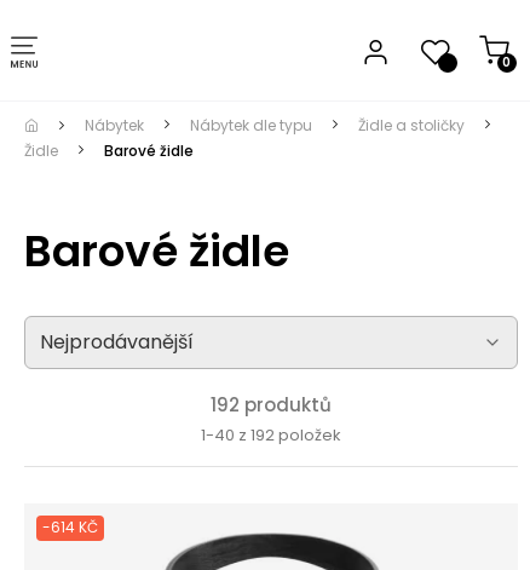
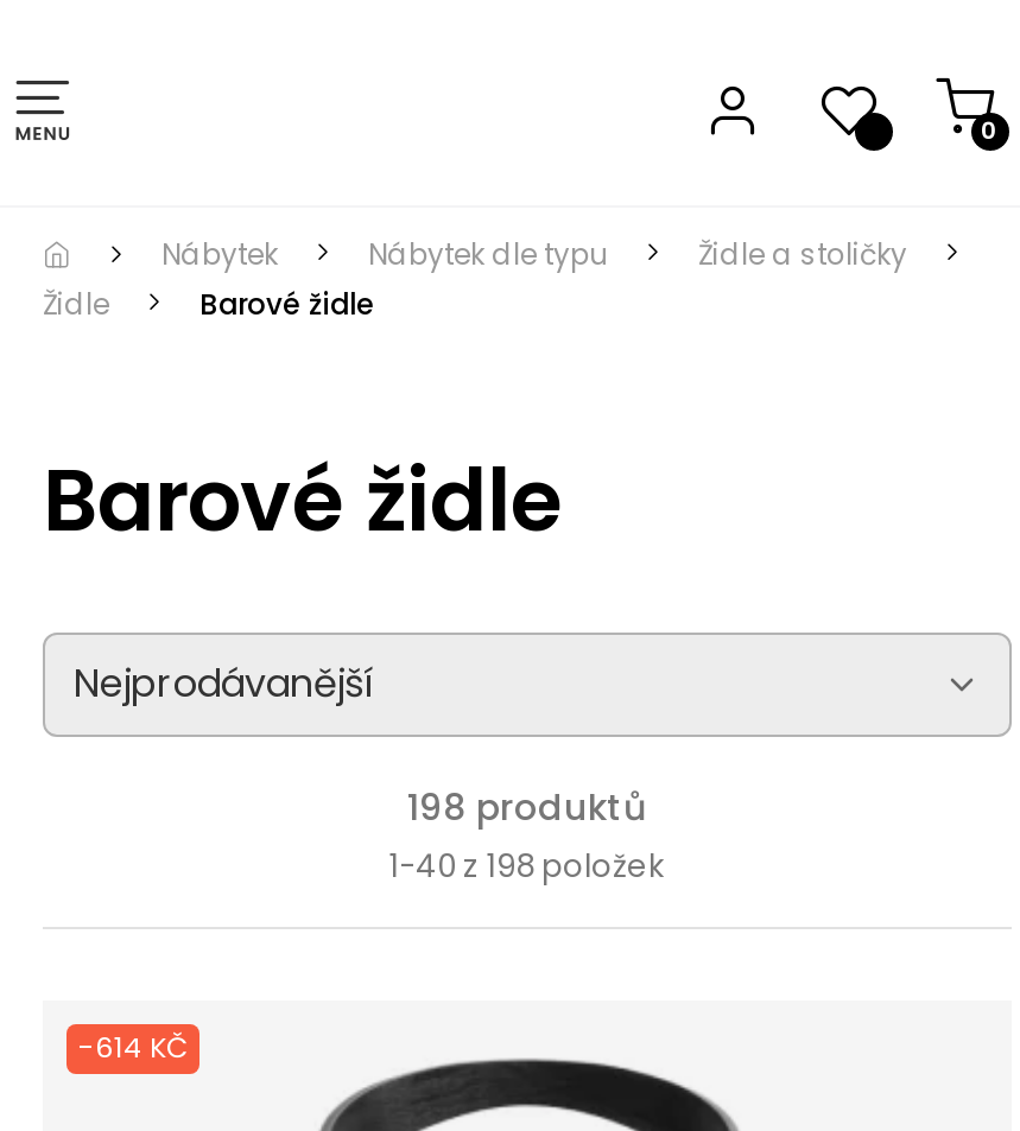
- 192 produktů
+ 198 produktů

- 1-40 z 192 položek
+ 1-40 z 198 položek
